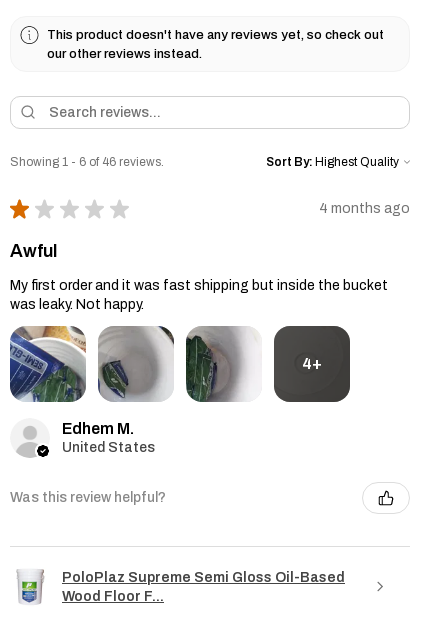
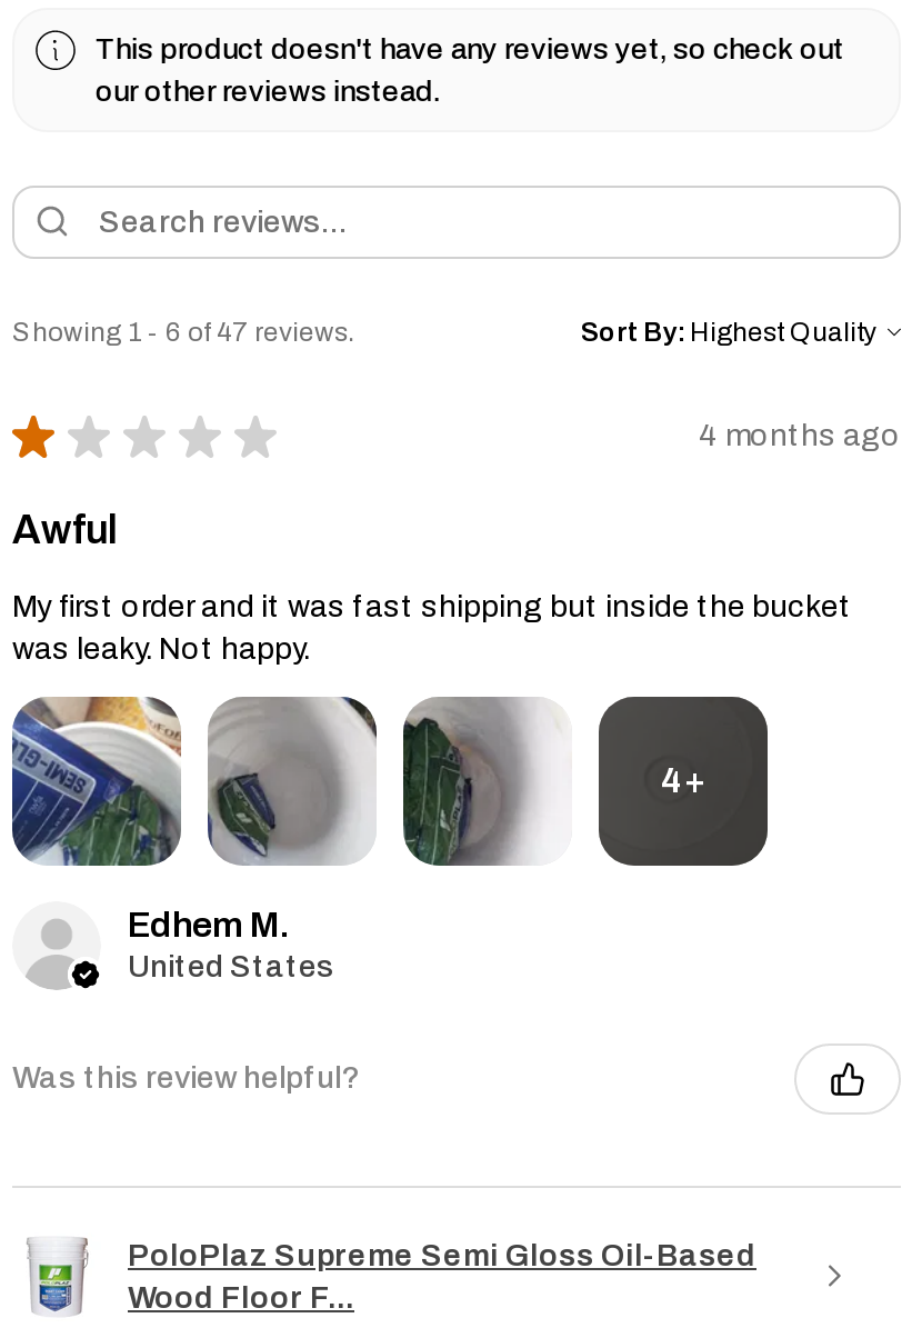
- Showing 1 - 6 of 46 reviews.
+ Showing 1 - 6 of 47 reviews.
